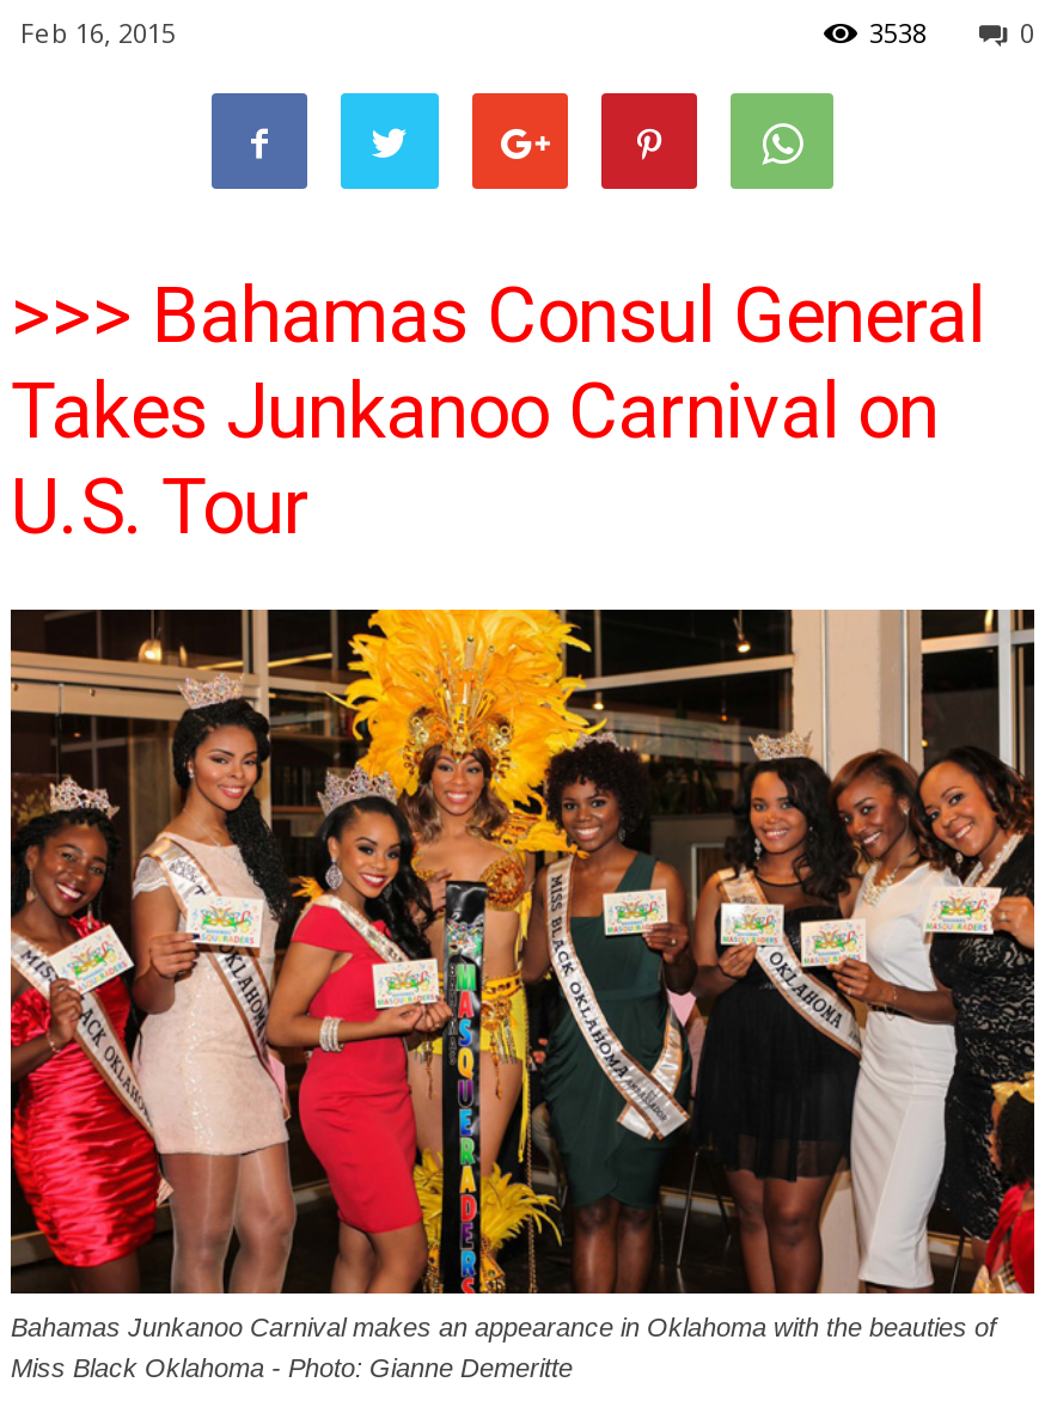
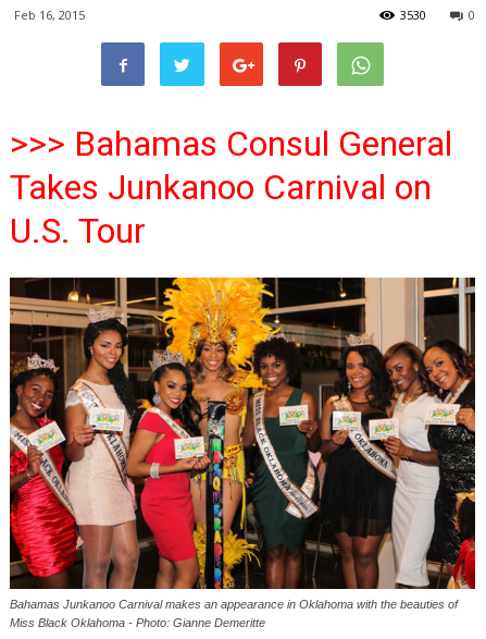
- 3538
+ 3530
